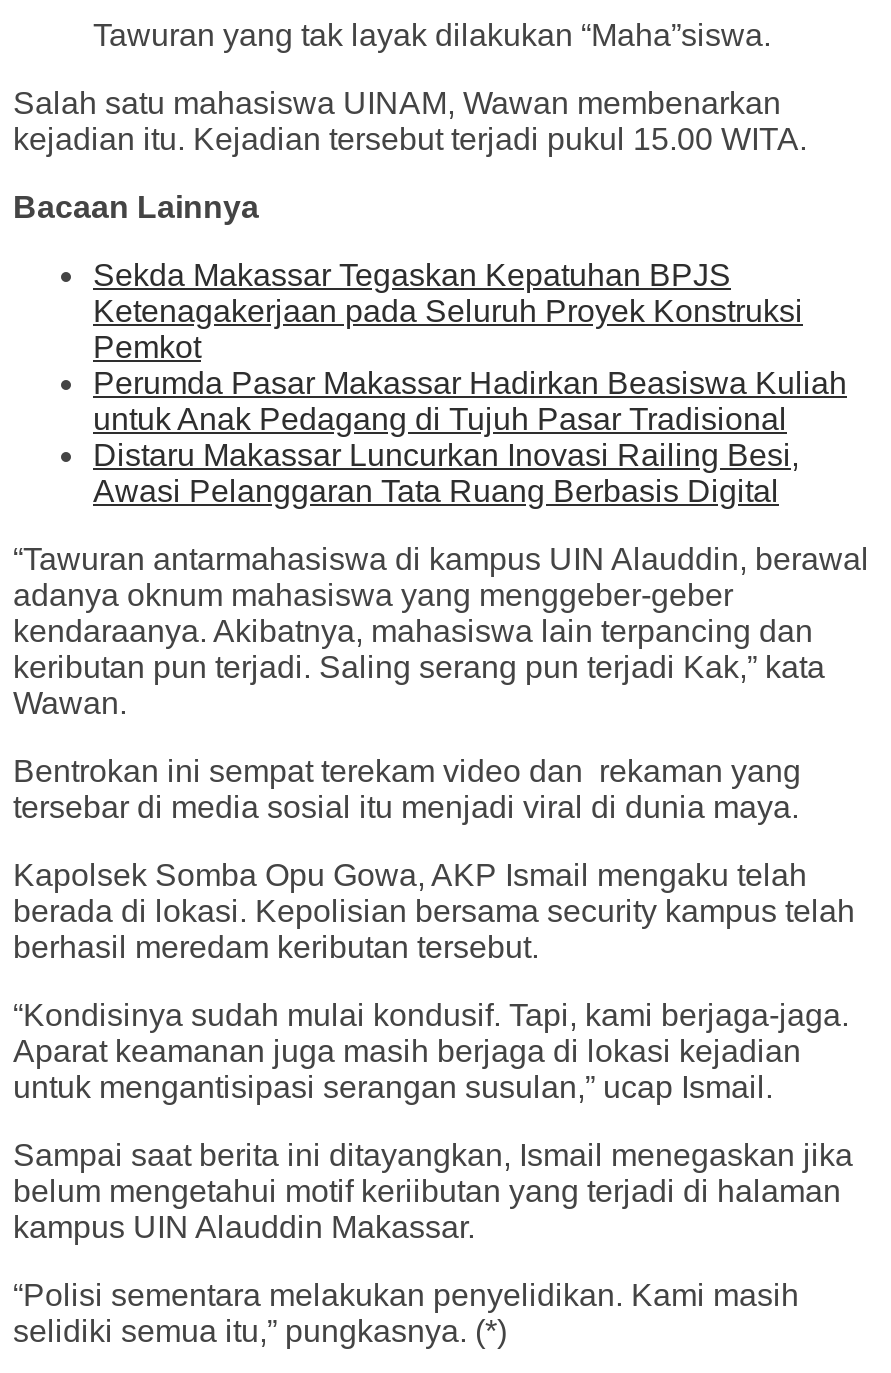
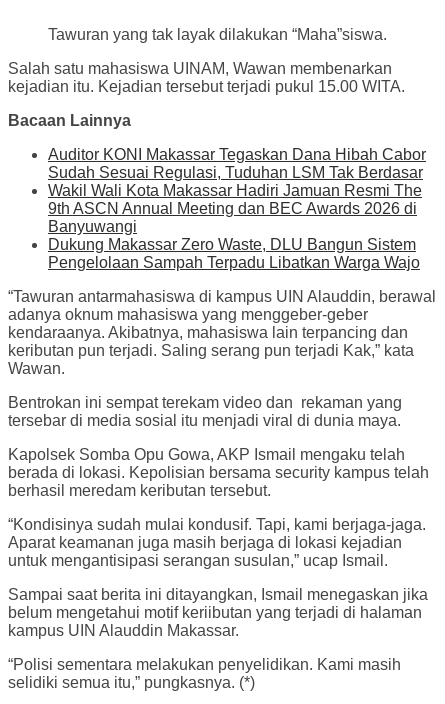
- Sekda Makassar Tegaskan Kepatuhan BPJS
- Ketenagakerjaan pada Seluruh Proyek Konstruksi
- Pemkot
- Perumda Pasar Makassar Hadirkan Beasiswa Kuliah
- untuk Anak Pedagang di Tujuh Pasar Tradisional
- Distaru Makassar Luncurkan Inovasi Railing Besi,
- Awasi Pelanggaran Tata Ruang Berbasis Digital
+ Auditor KONI Makassar Tegaskan Dana Hibah Cabor
+ Sudah Sesuai Regulasi, Tuduhan LSM Tak Berdasar
+ Wakil Wali Kota Makassar Hadiri Jamuan Resmi The
+ 9th ASCN Annual Meeting dan BEC Awards 2026 di
+ Banyuwangi
+ Dukung Makassar Zero Waste, DLU Bangun Sistem
+ Pengelolaan Sampah Terpadu Libatkan Warga Wajo
